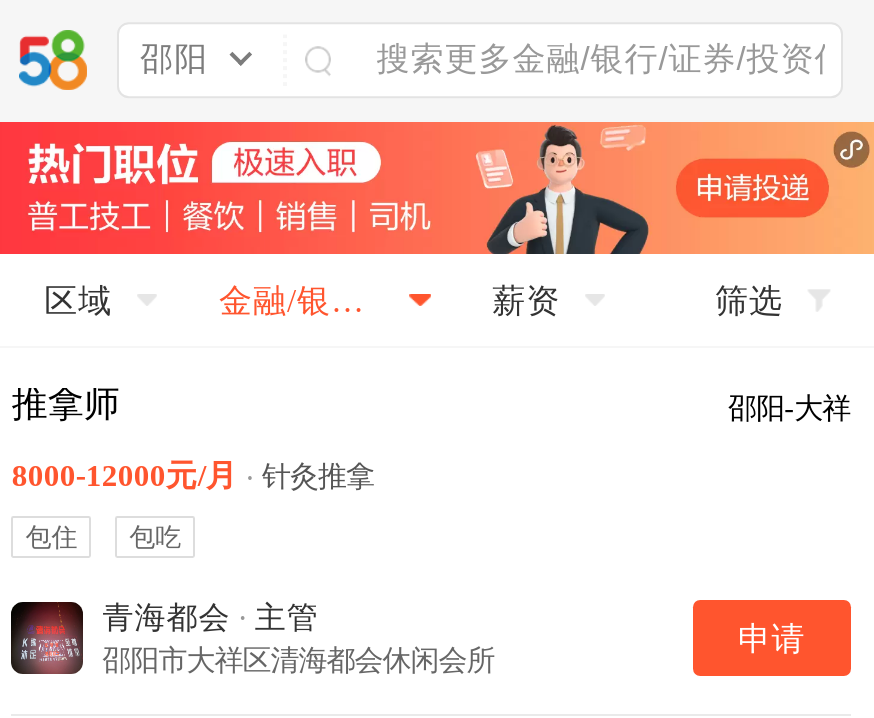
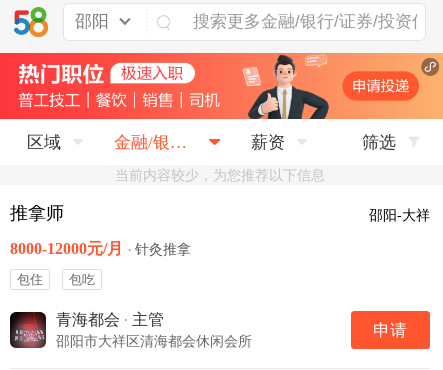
+ 当前内容较少，为您推荐以下信息
